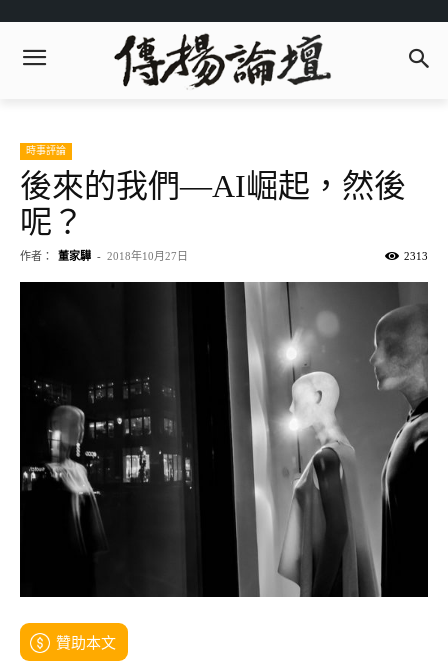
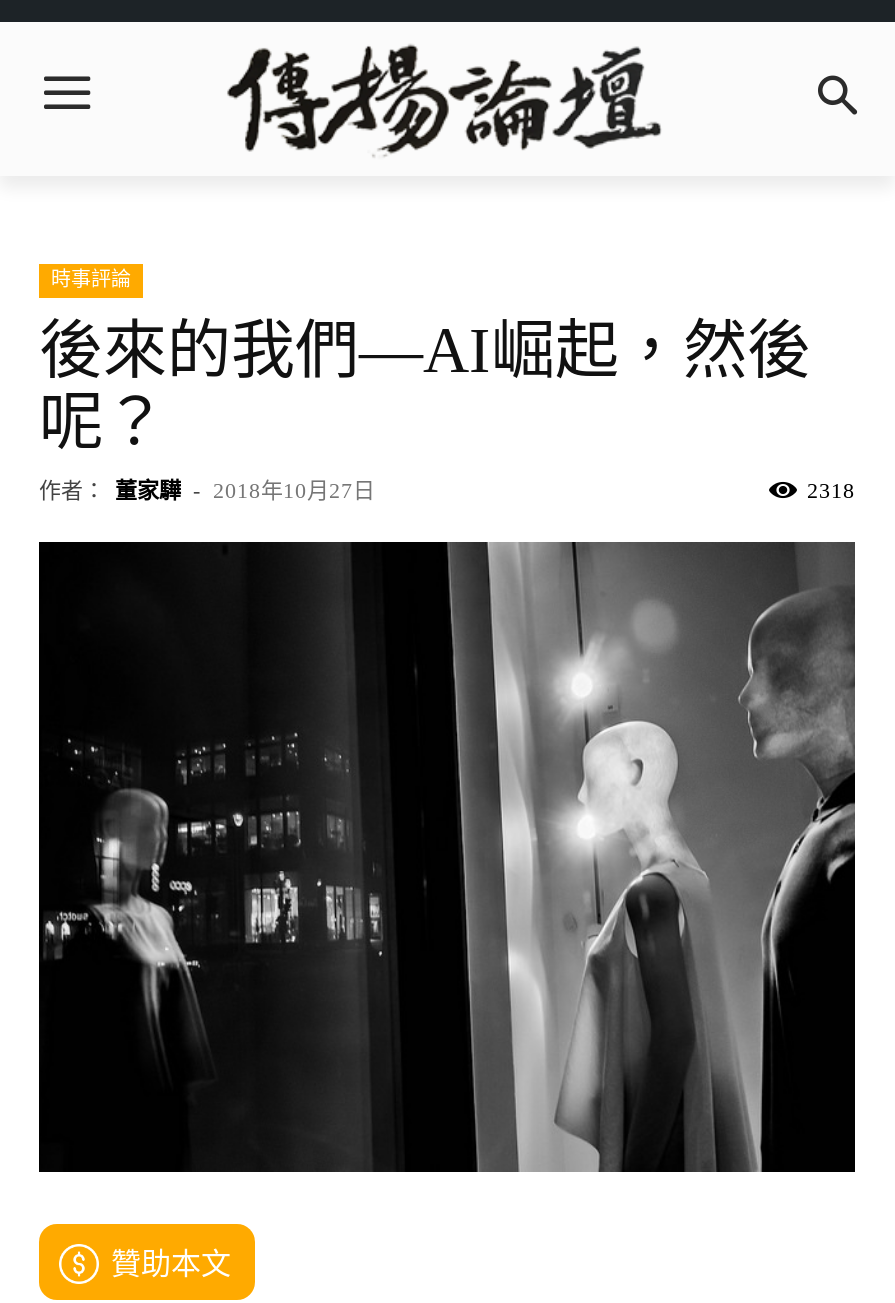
- 2313
+ 2318
